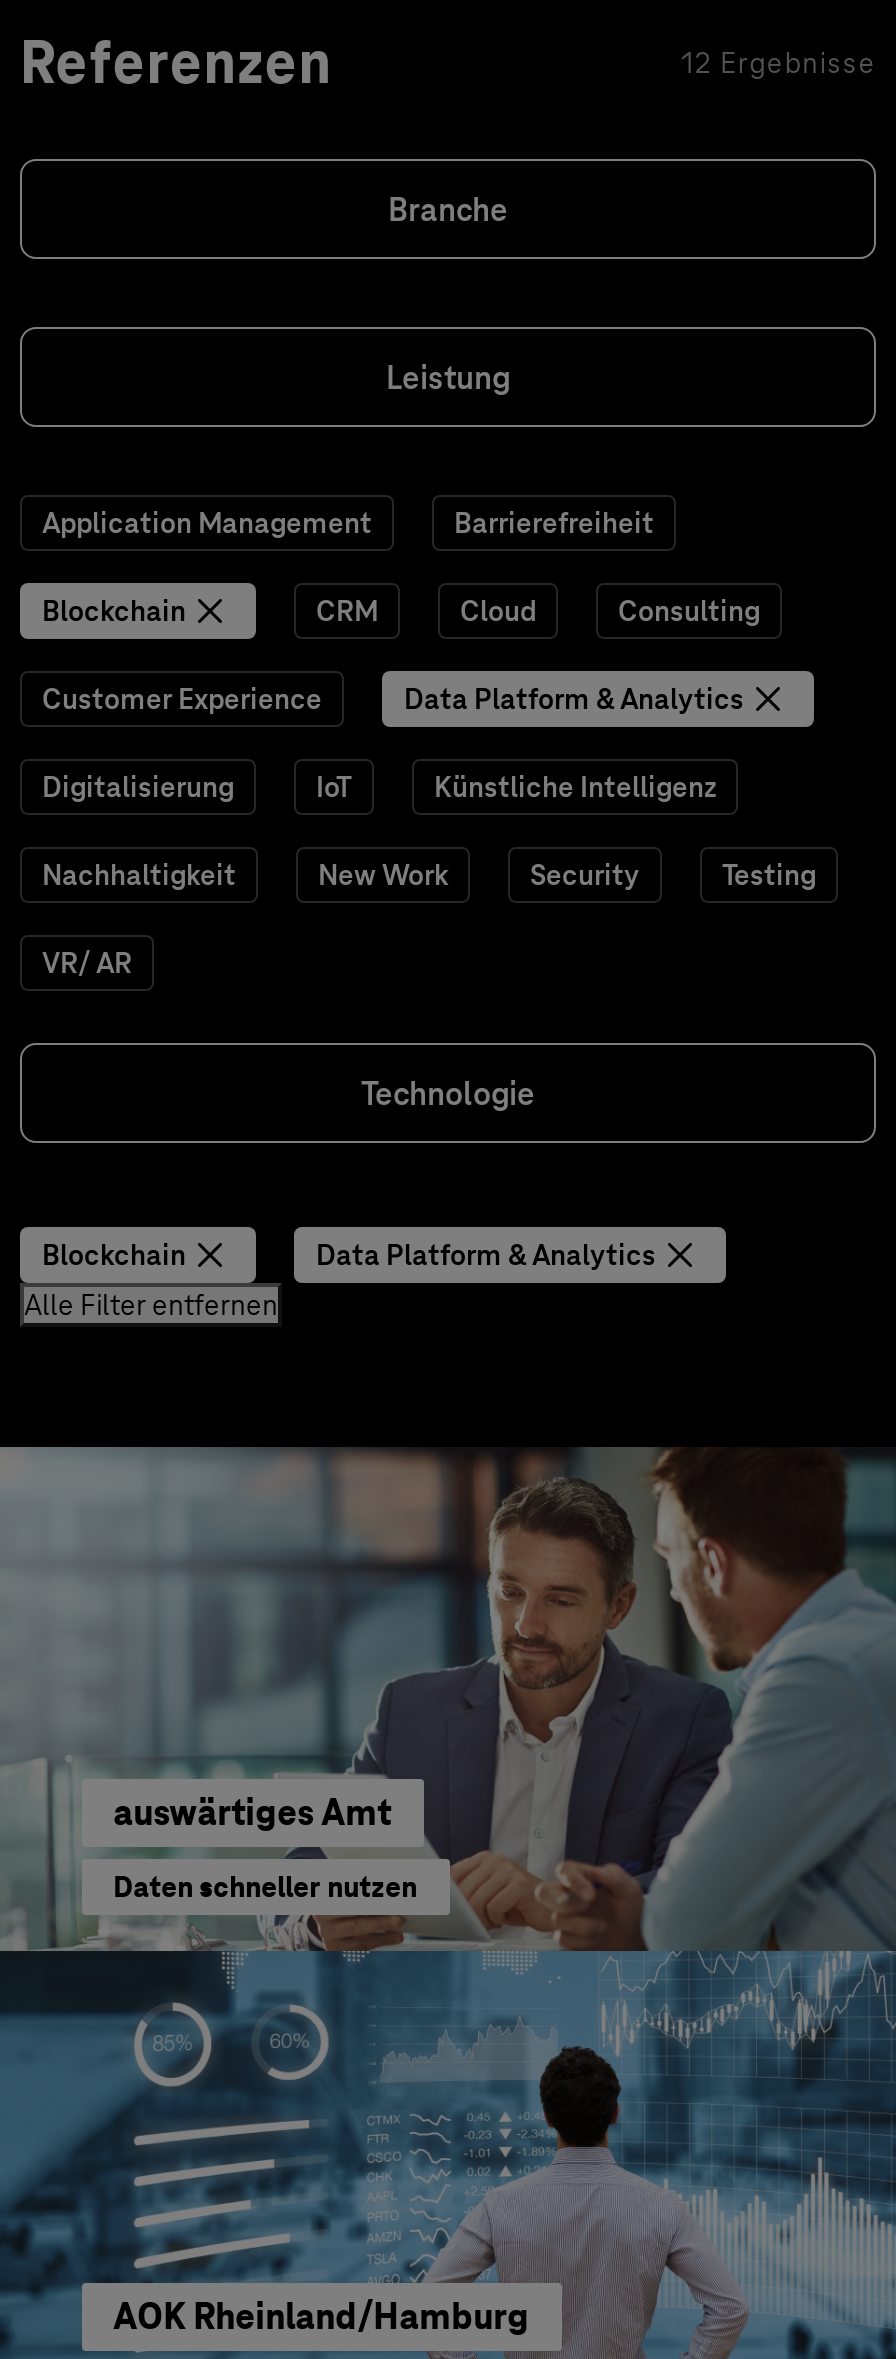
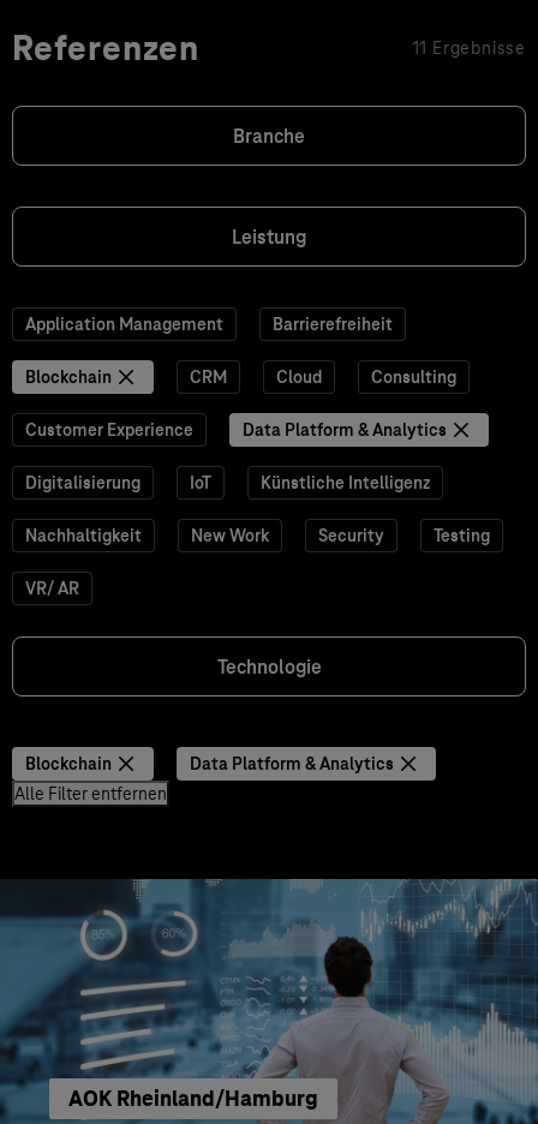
- 12 Ergebnisse
+ 11 Ergebnisse

- [image]
- auswärtiges Amt
- Daten schneller nutzen
